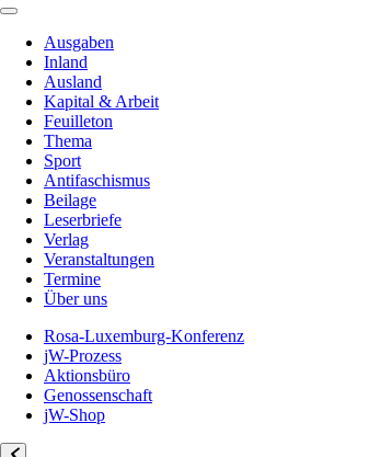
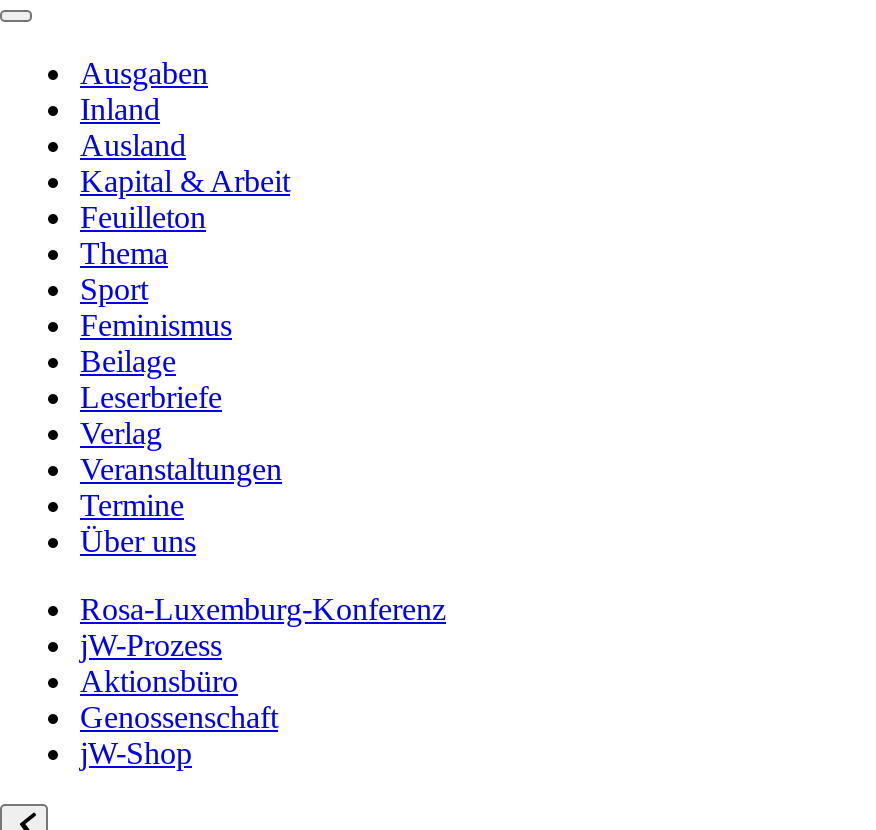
- Antifaschismus
+ Feminismus
